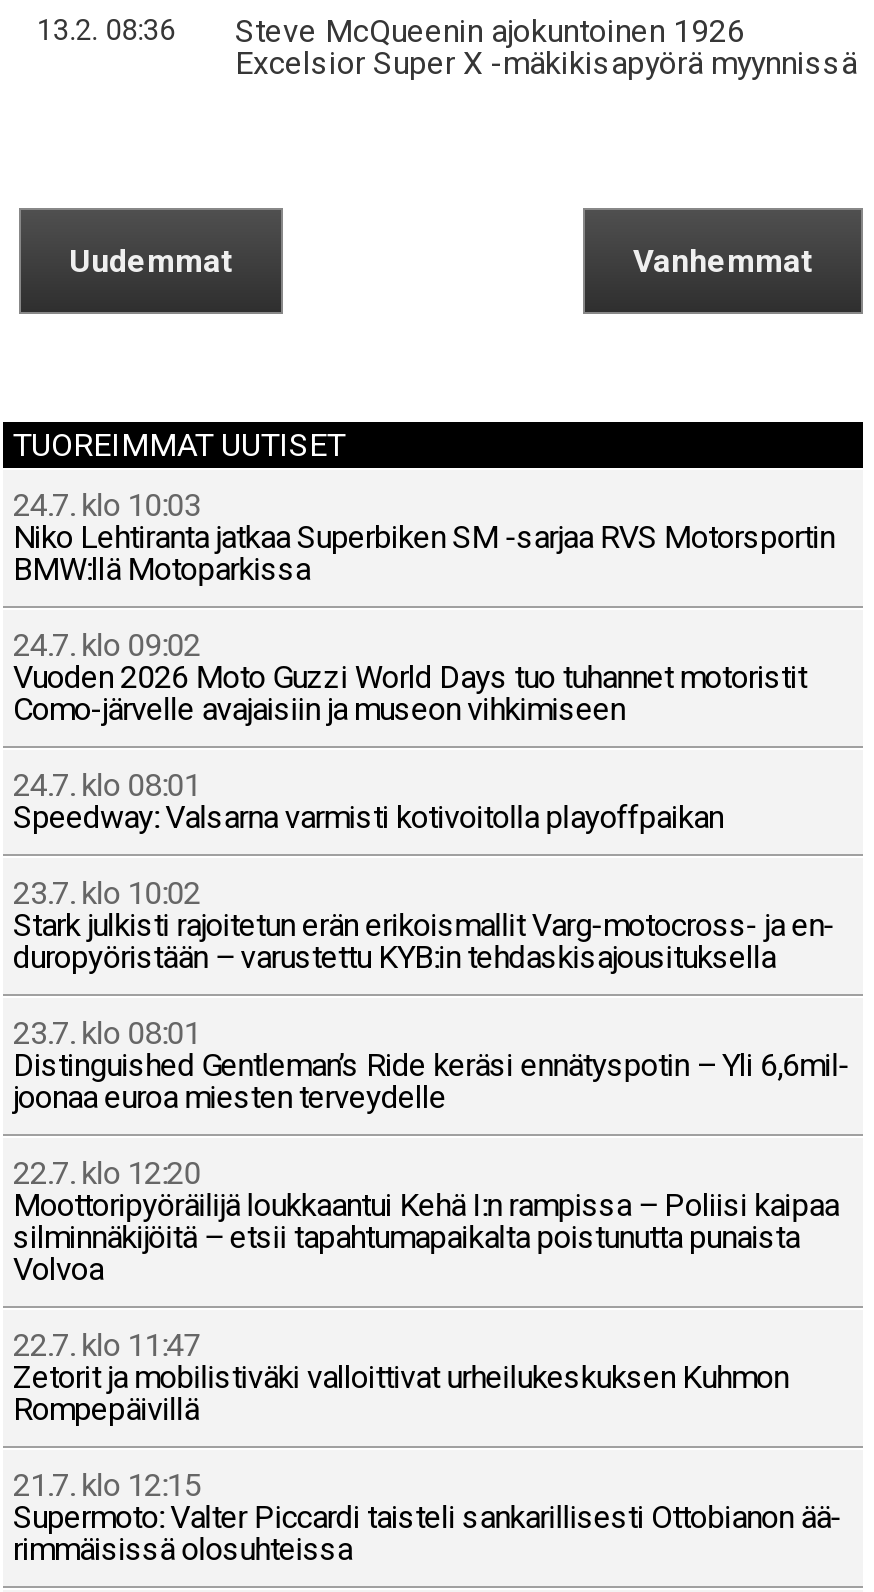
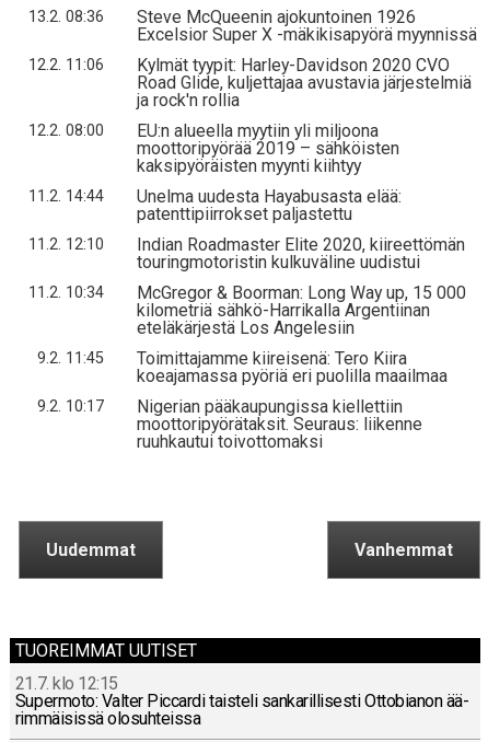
+ 12.2. 11:06
+ Kylmät tyypit: Harley-Davidson 2020 CVO
+ Road Glide, kuljettajaa avustavia järjestelmiä
+ ja rock'n rollia
+ 12.2. 08:00
+ EU:n alueella myytiin yli miljoona
+ moottoripyörää 2019 – sähköisten
+ kaksipyöräisten myynti kiihtyy
+ 11.2. 14:44
+ Unelma uudesta Hayabusasta elää:
+ patenttipiirrokset paljastettu
+ 11.2. 12:10
+ Indian Roadmaster Elite 2020, kiireettömän
+ touringmotoristin kulkuväline uudistui
+ 11.2. 10:34
+ McGregor & Boorman: Long Way up, 15 000
+ kilometriä sähkö-Harrikalla Argentiinan
+ eteläkärjestä Los Angelesiin
+ 9.2. 11:45
+ Toimittajamme kiireisenä: Tero Kiira
+ koeajamassa pyöriä eri puolilla maailmaa
+ 9.2. 10:17
+ Nigerian pääkaupungissa kiellettiin
+ moottoripyörätaksit. Seuraus: liikenne
+ ruuhkautui toivottomaksi

moved down: Uudemmat | Vanhemmat | TUOREIMMAT UUTISET

- 24.7. klo 10:03
- Niko Lehtiranta jatkaa Superbiken SM -sarjaa RVS Motorsportin
- BMW:llä Motoparkissa
- 24.7. klo 09:02
- Vuoden 2026 Moto Guzzi World Days tuo tuhannet motoristit
- Como-järvelle avajaisiin ja museon vihkimiseen
- 24.7. klo 08:01
- Speedway: Valsarna varmisti kotivoitolla playoffpaikan
- 23.7. klo 10:02
- Stark julkisti rajoitetun erän erikoismallit Varg-motocross- ja en
- duropyöristään – varustettu KYB:in tehdaskisajousituksella
- 23.7. klo 08:01
- Distinguished Gentleman’s Ride keräsi ennätyspotin – Yli 6,6mil
- joonaa euroa miesten terveydelle
- 22.7. klo 12:20
- Moottoripyöräilijä loukkaantui Kehä I:n rampissa – Poliisi kaipaa
- silminnäkijöitä – etsii tapahtumapaikalta poistunutta punaista
- Volvoa
- 22.7. klo 11:47
- Zetorit ja mobilistiväki valloittivat urheilukeskuksen Kuhmon
- Rompepäivillä
